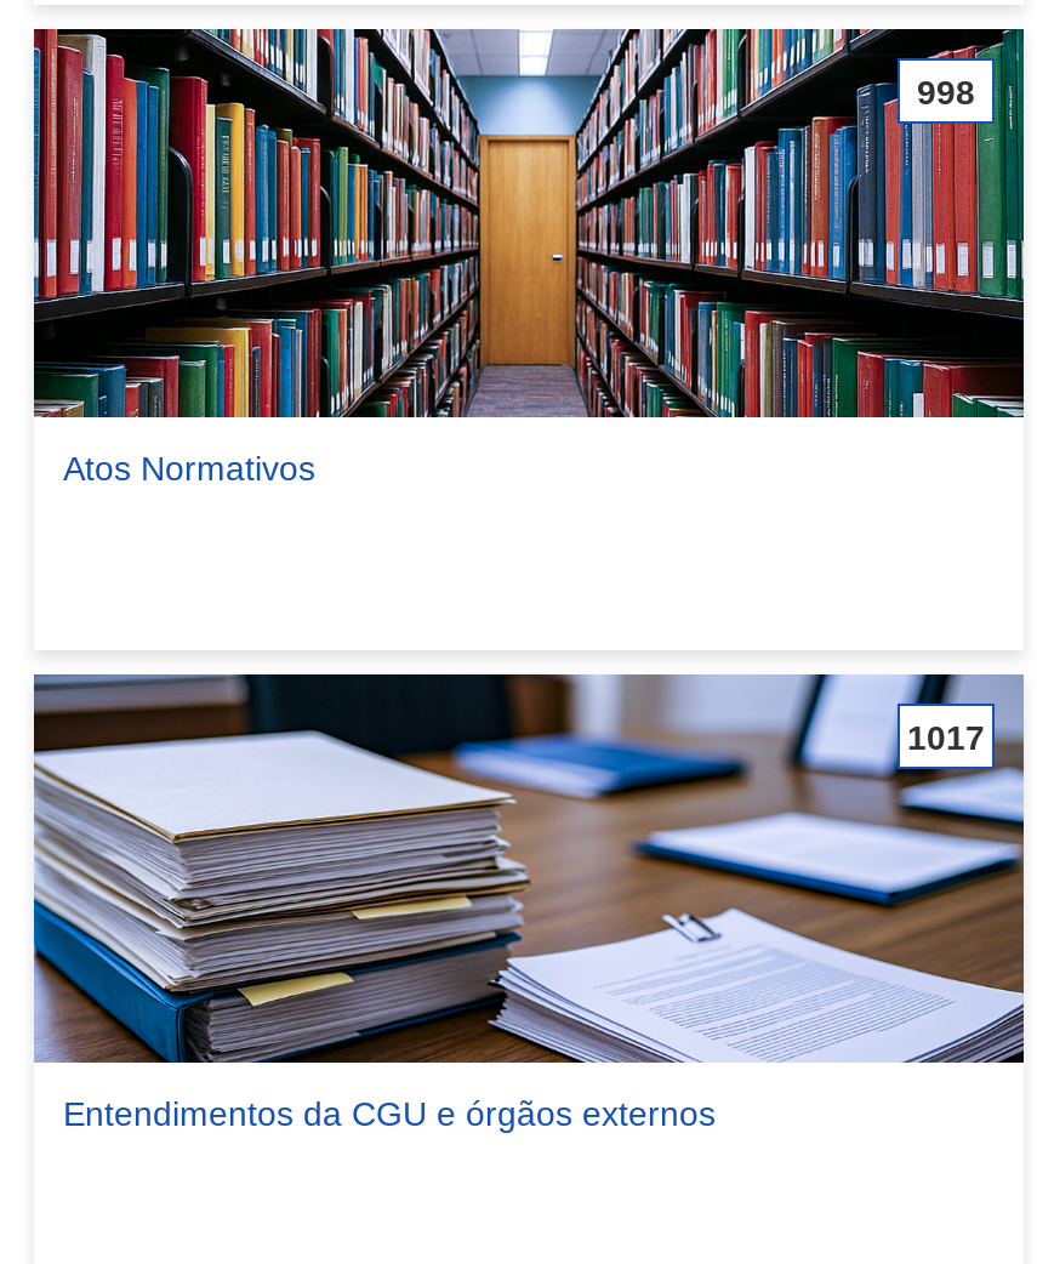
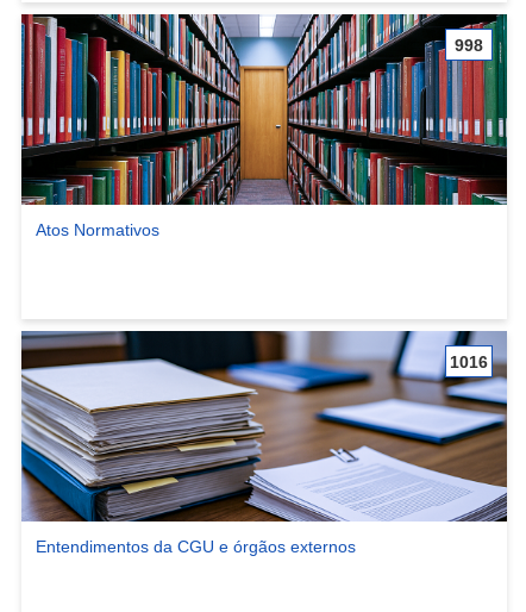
- 1017
+ 1016
